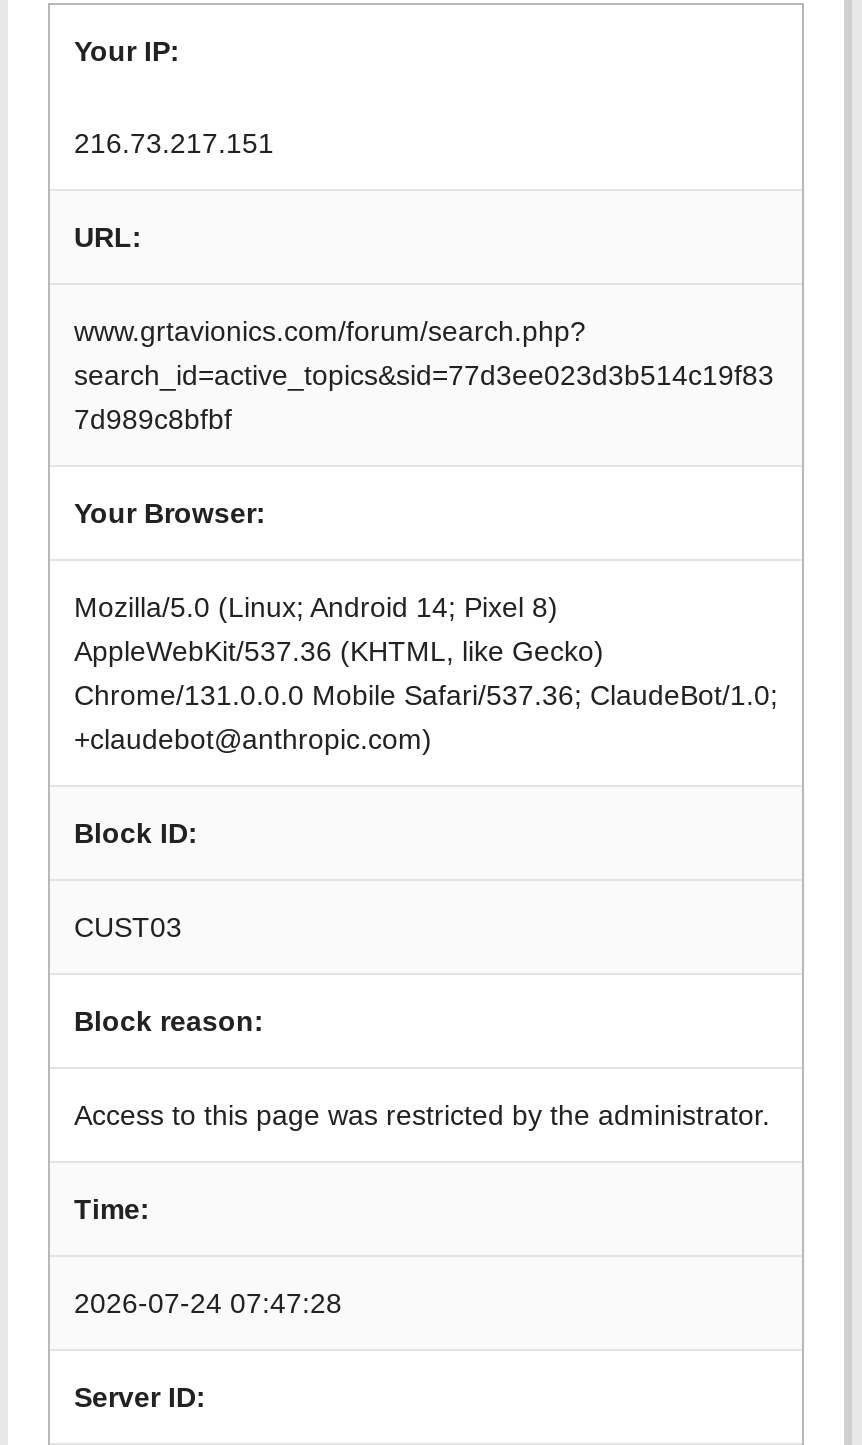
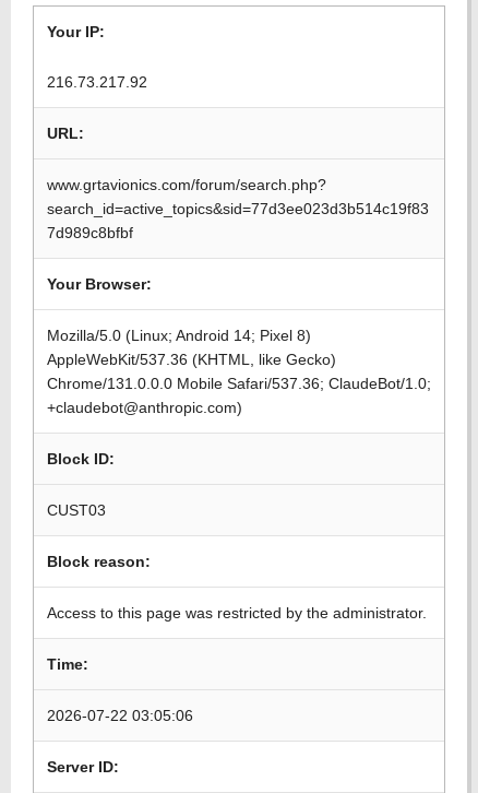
- 216.73.217.151
+ 216.73.217.92

- 2026-07-24 07:47:28
+ 2026-07-22 03:05:06
